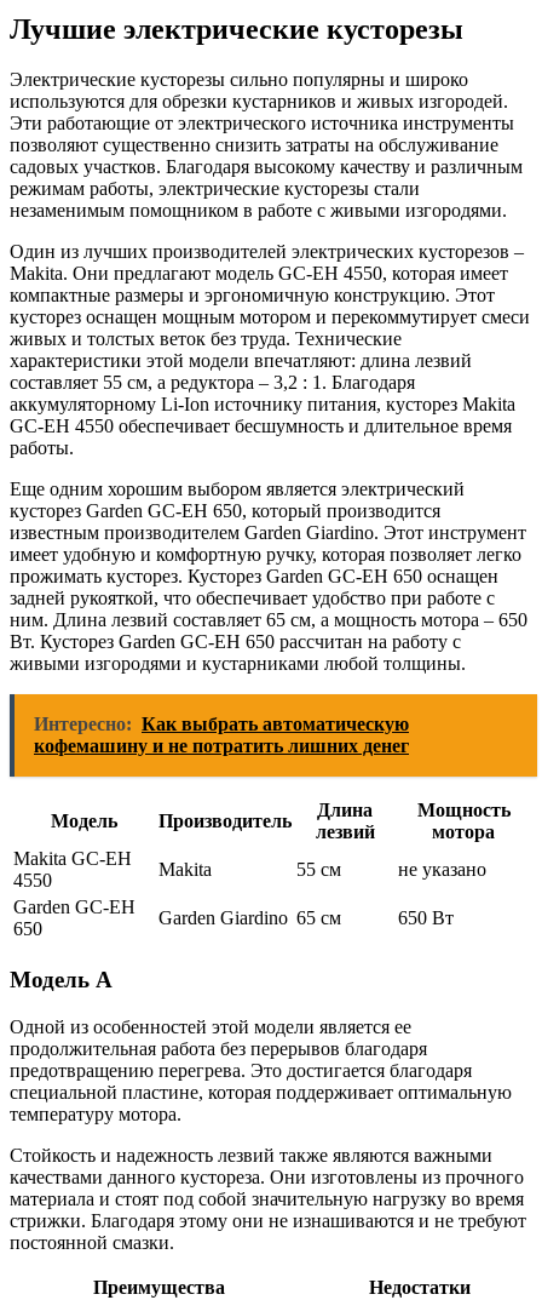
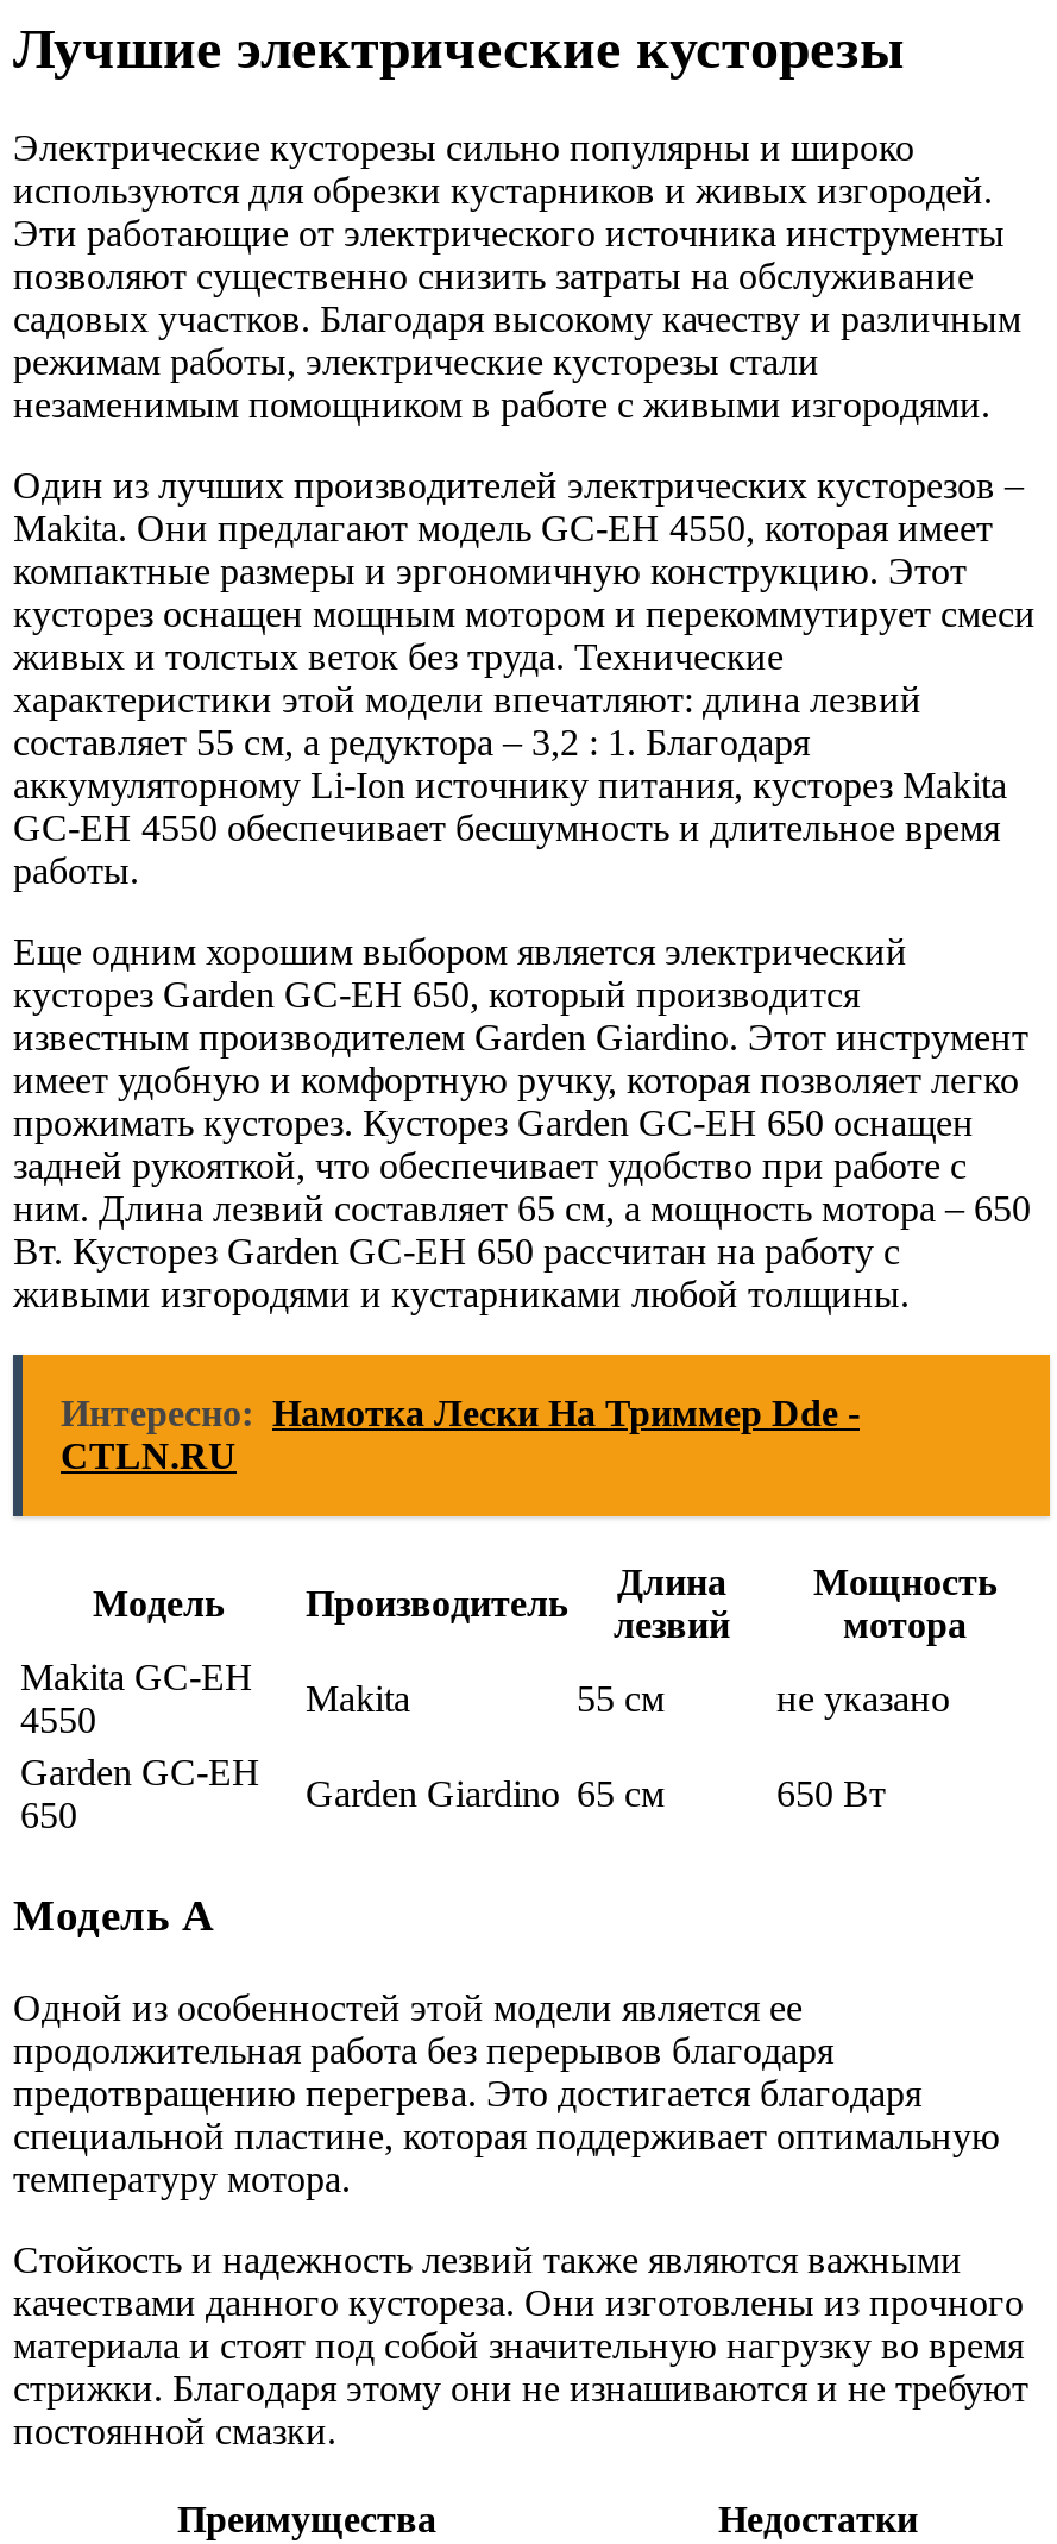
- Интересно: Как выбрать автоматическую
- кофемашину и не потратить лишних денег
+ Интересно: Намотка Лески На Триммер Dde -
+ CTLN.RU
